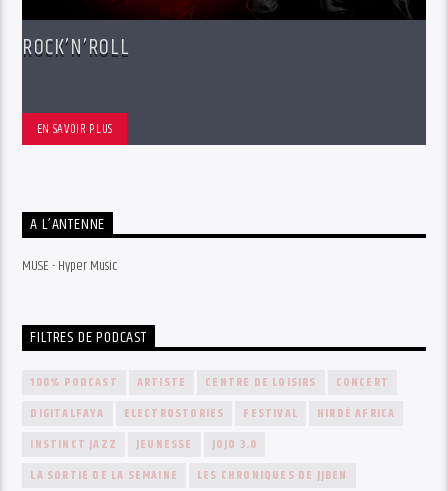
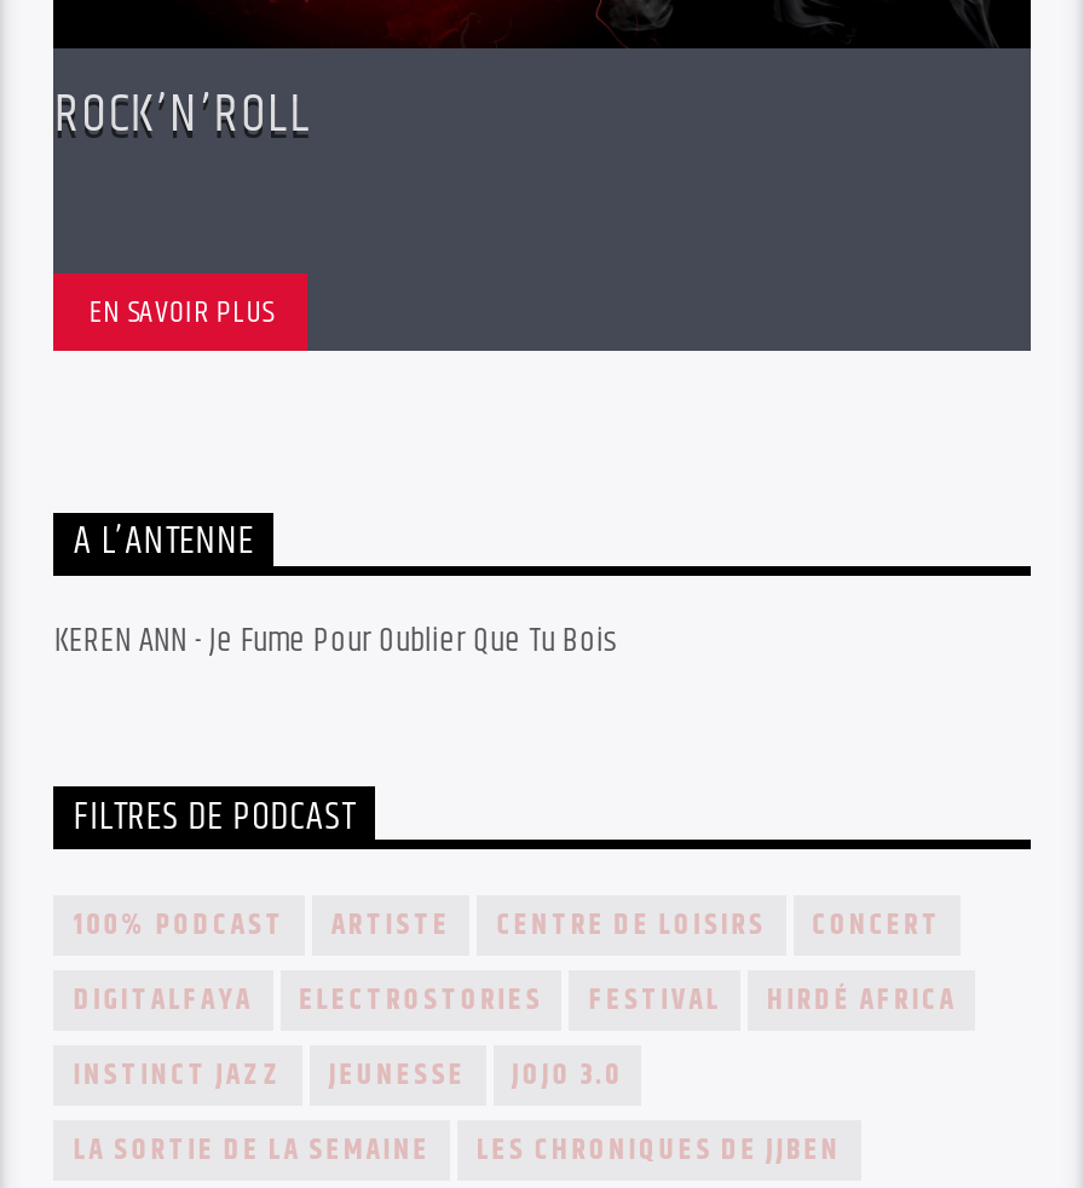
- MUSE - Hyper Music
+ KEREN ANN - Je Fume Pour Oublier Que Tu Bois
